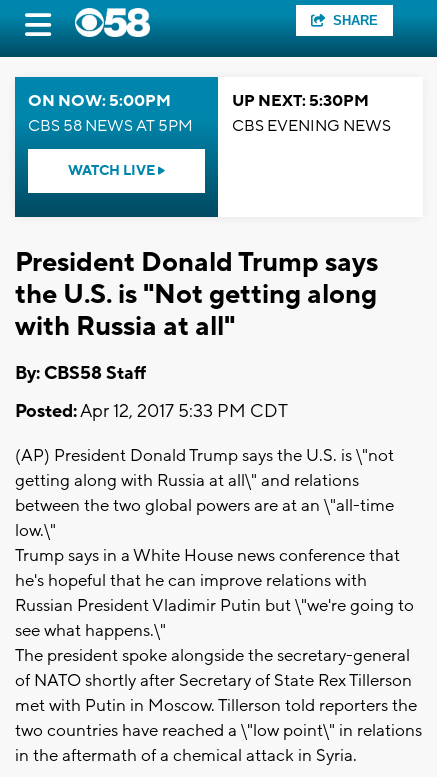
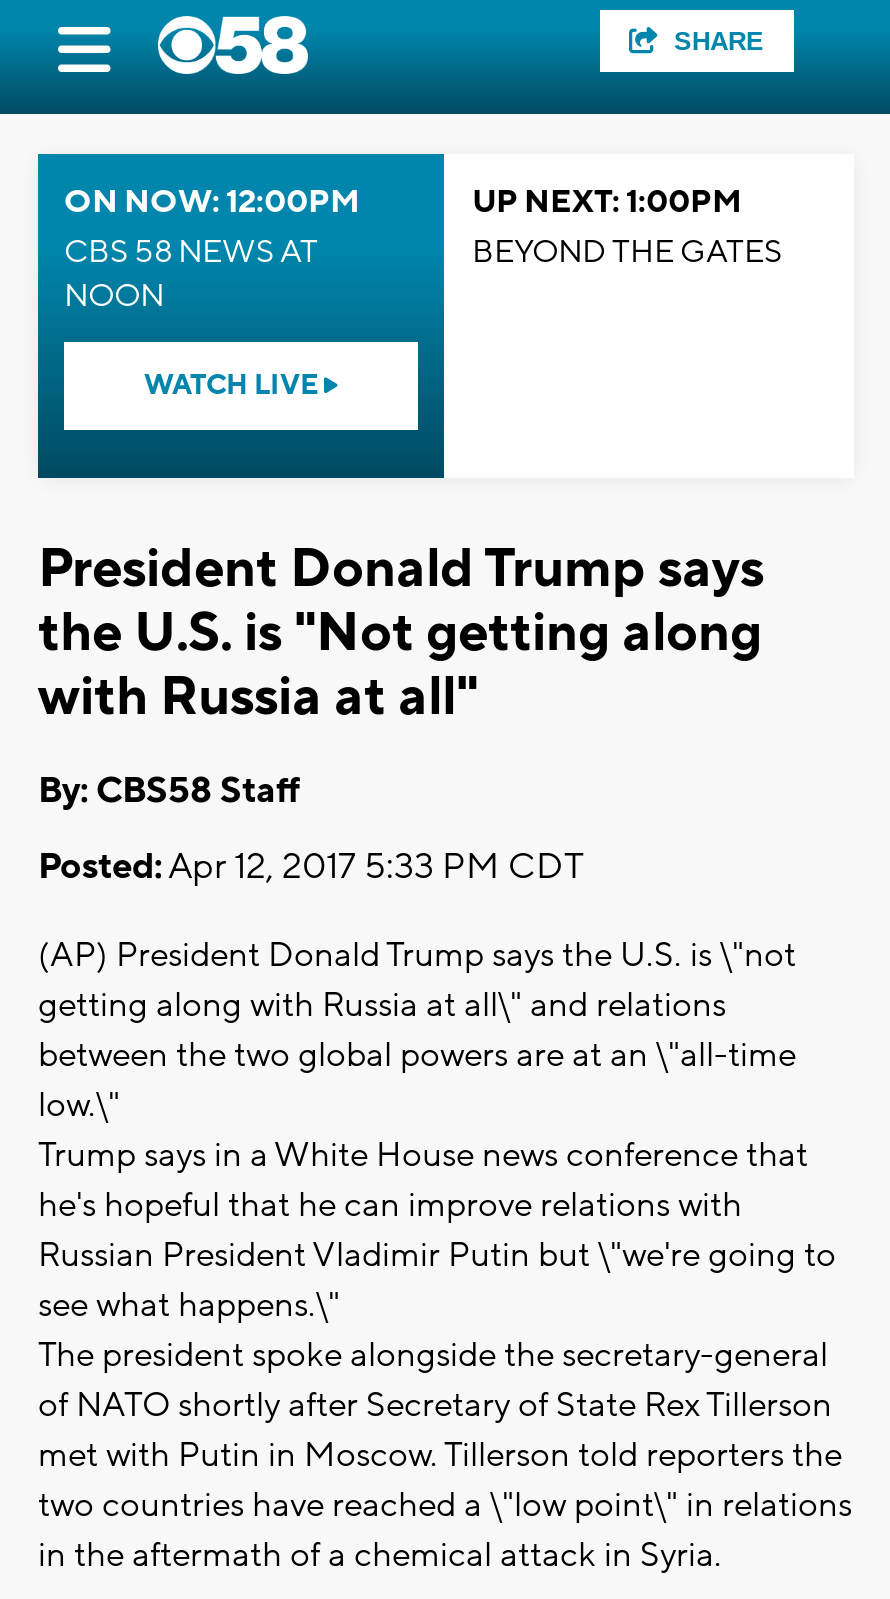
- ON NOW: 5:00PM
- CBS 58 NEWS AT 5PM
+ ON NOW: 12:00PM
+ CBS 58 NEWS AT
+ NOON

- UP NEXT: 5:30PM
- CBS EVENING NEWS
+ UP NEXT: 1:00PM
+ BEYOND THE GATES
